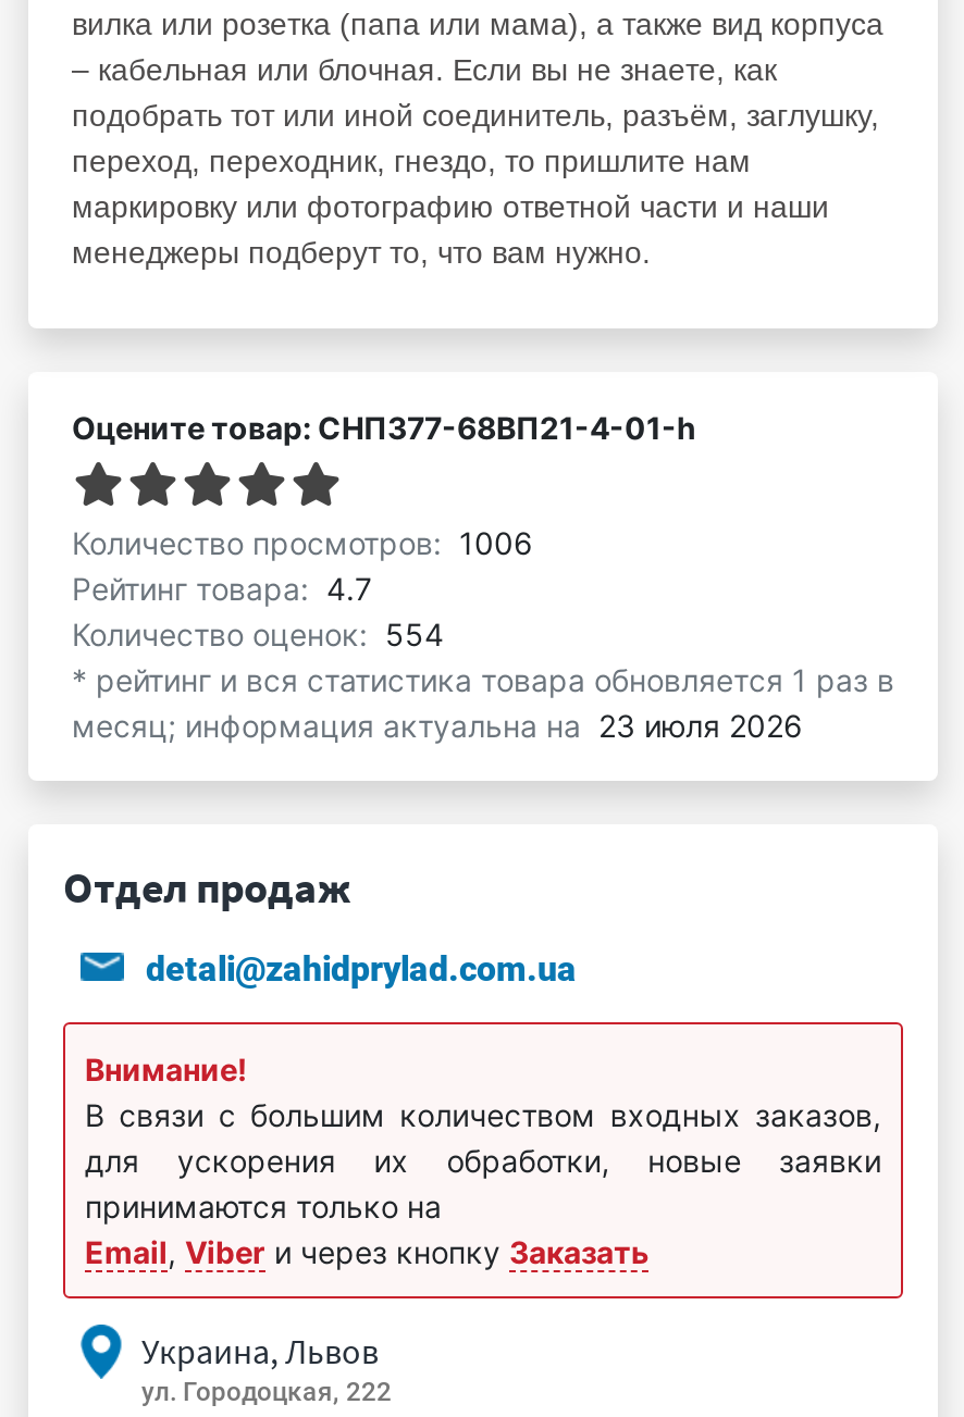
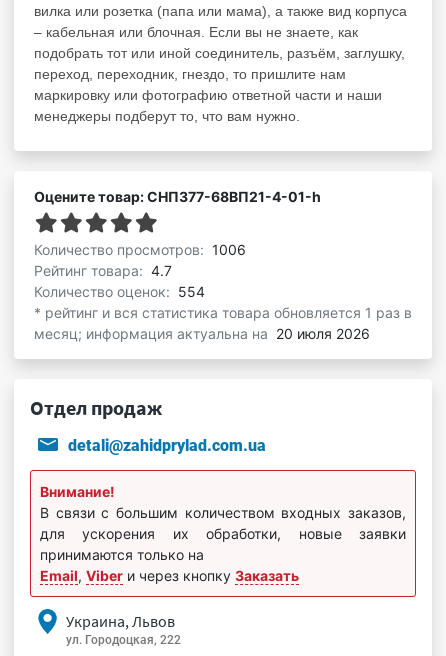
- месяц; информация актуальна на 23 июля 2026
+ месяц; информация актуальна на 20 июля 2026
